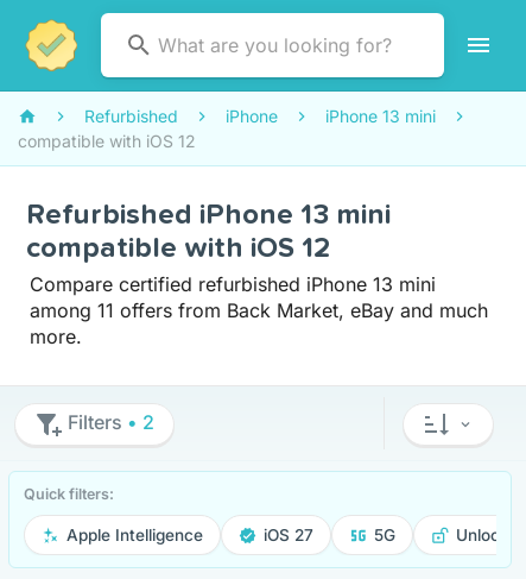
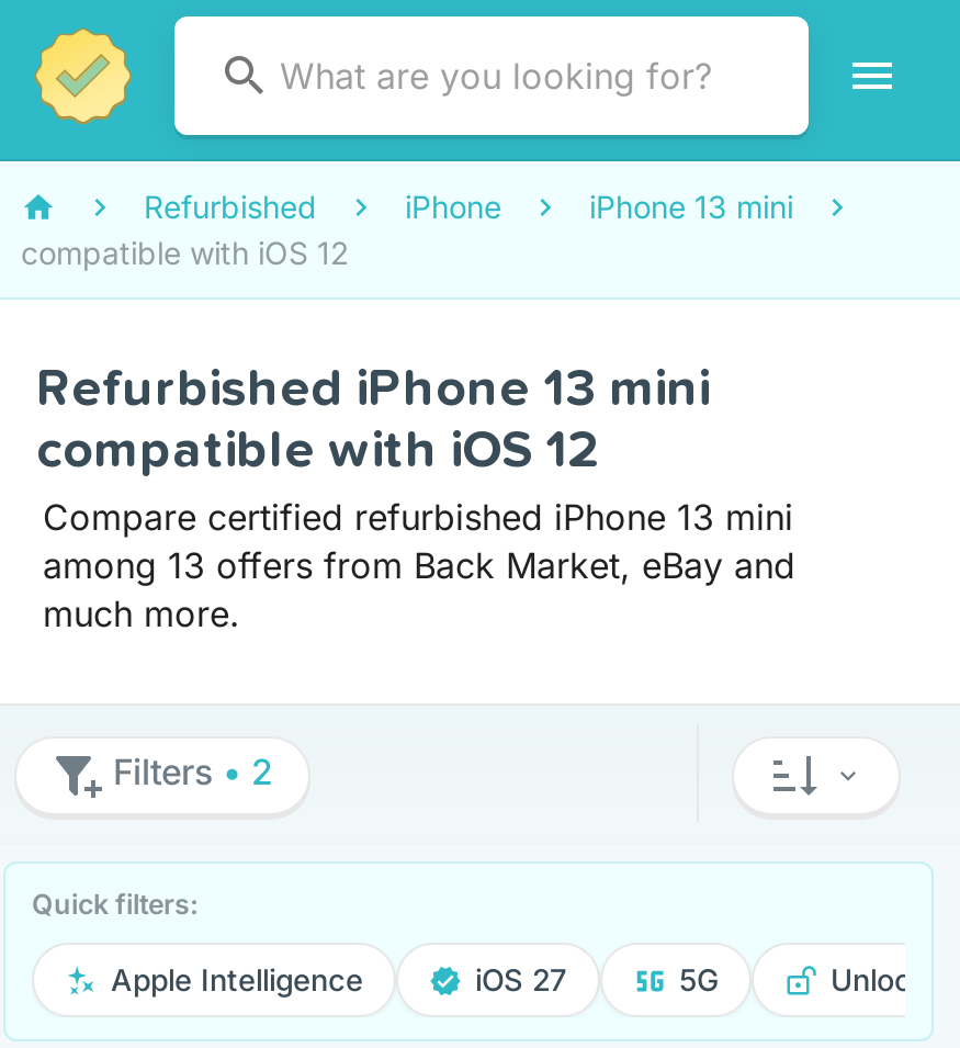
- among 11 offers from Back Market, eBay and much
- more.
+ among 13 offers from Back Market, eBay and
+ much more.
